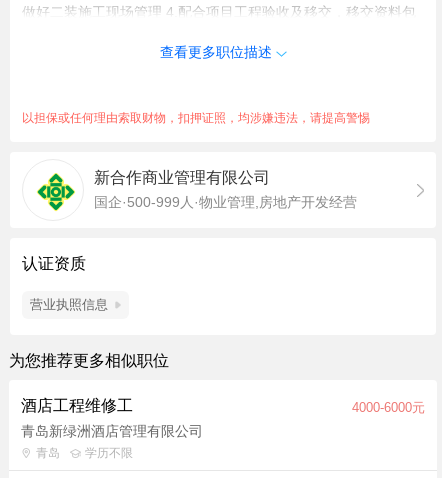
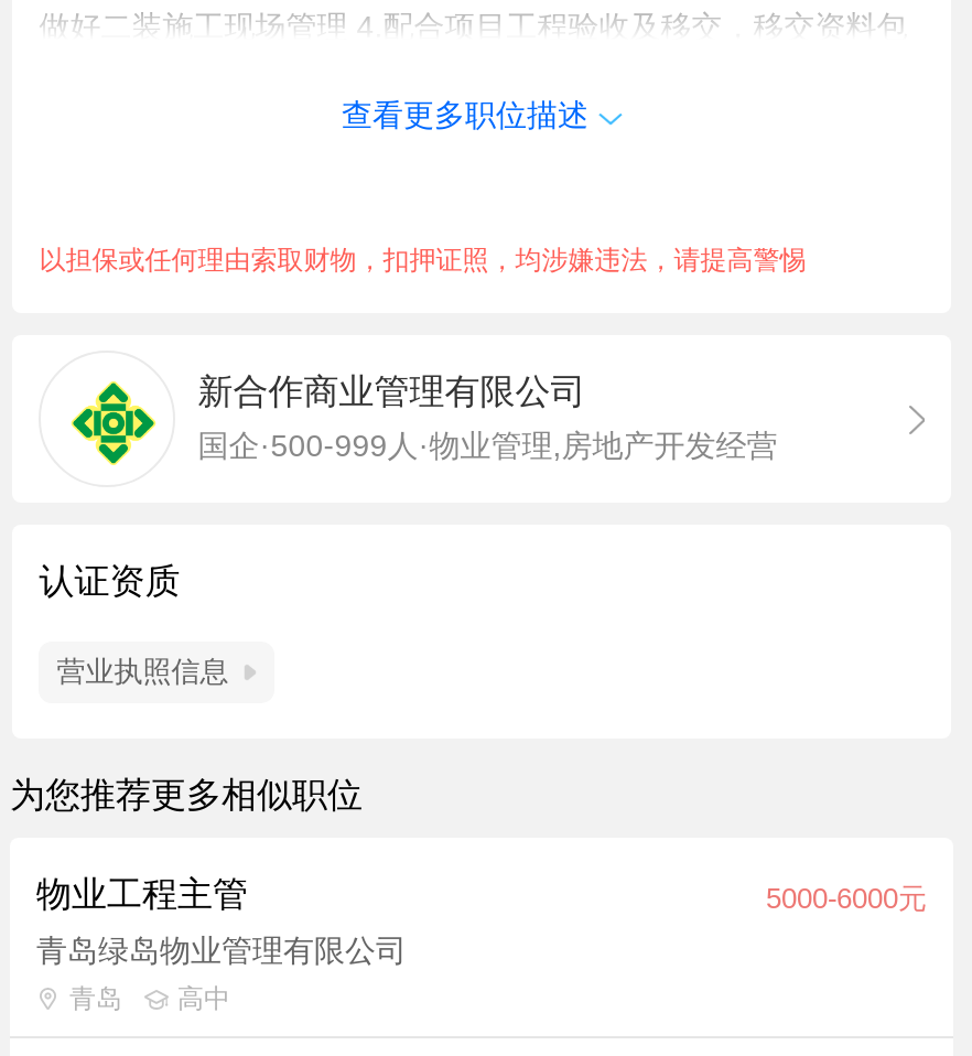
- 酒店工程维修工
- 4000-6000元
+ 物业工程主管
+ 5000-6000元

- 青岛新绿洲酒店管理有限公司
+ 青岛绿岛物业管理有限公司

- 学历不限
+ 高中
